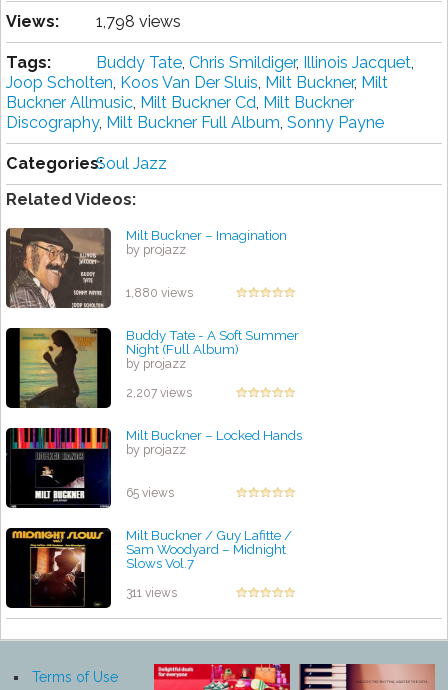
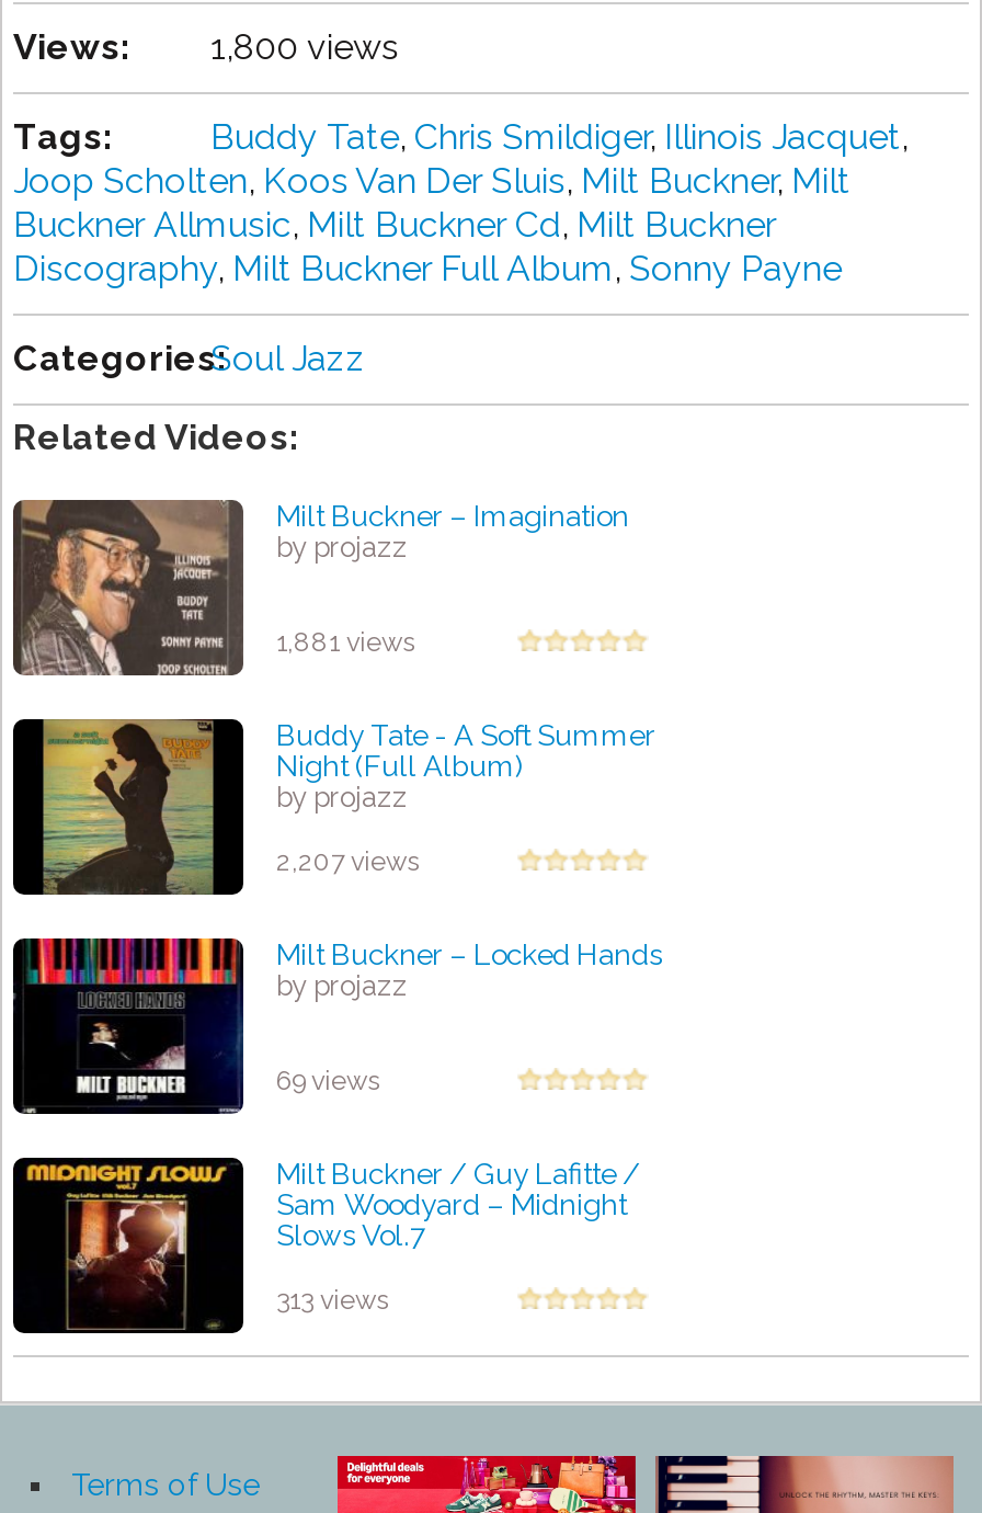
- Views: 1,798 views
+ Views: 1,800 views

- 1,880 views
+ 1,881 views

- 65 views
+ 69 views

- 311 views
+ 313 views
